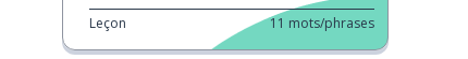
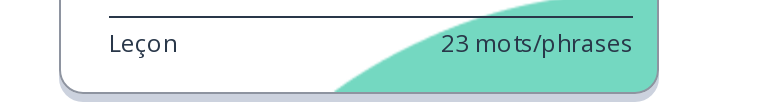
- 11 mots/phrases
+ 23 mots/phrases
